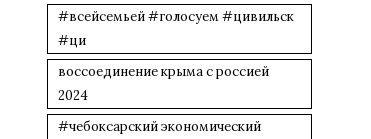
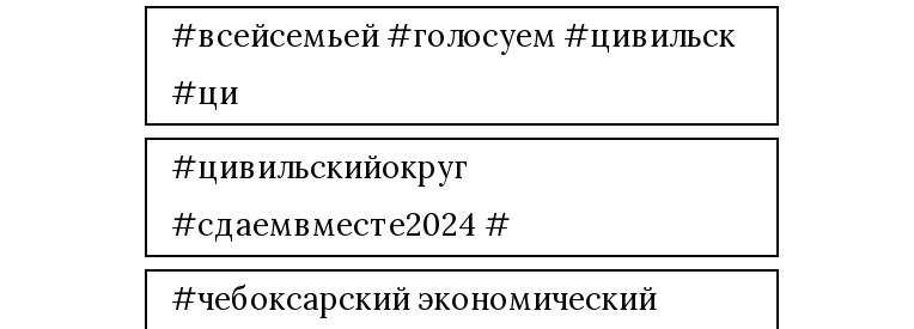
- воссоединение крыма с россией
- 2024
+ #цивильскийокруг
+ #сдаемвместе2024 #
